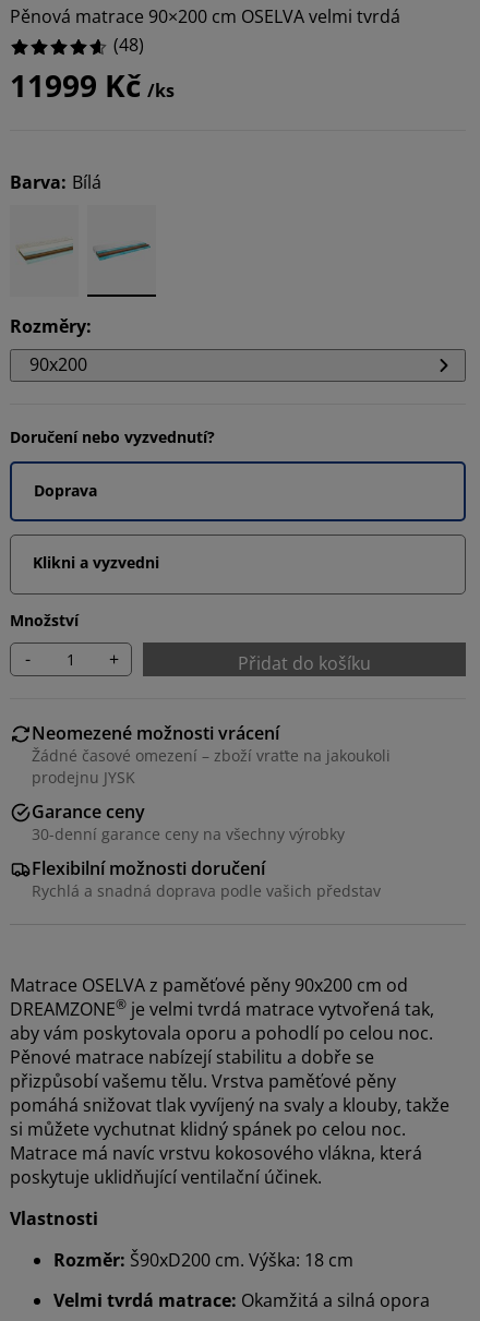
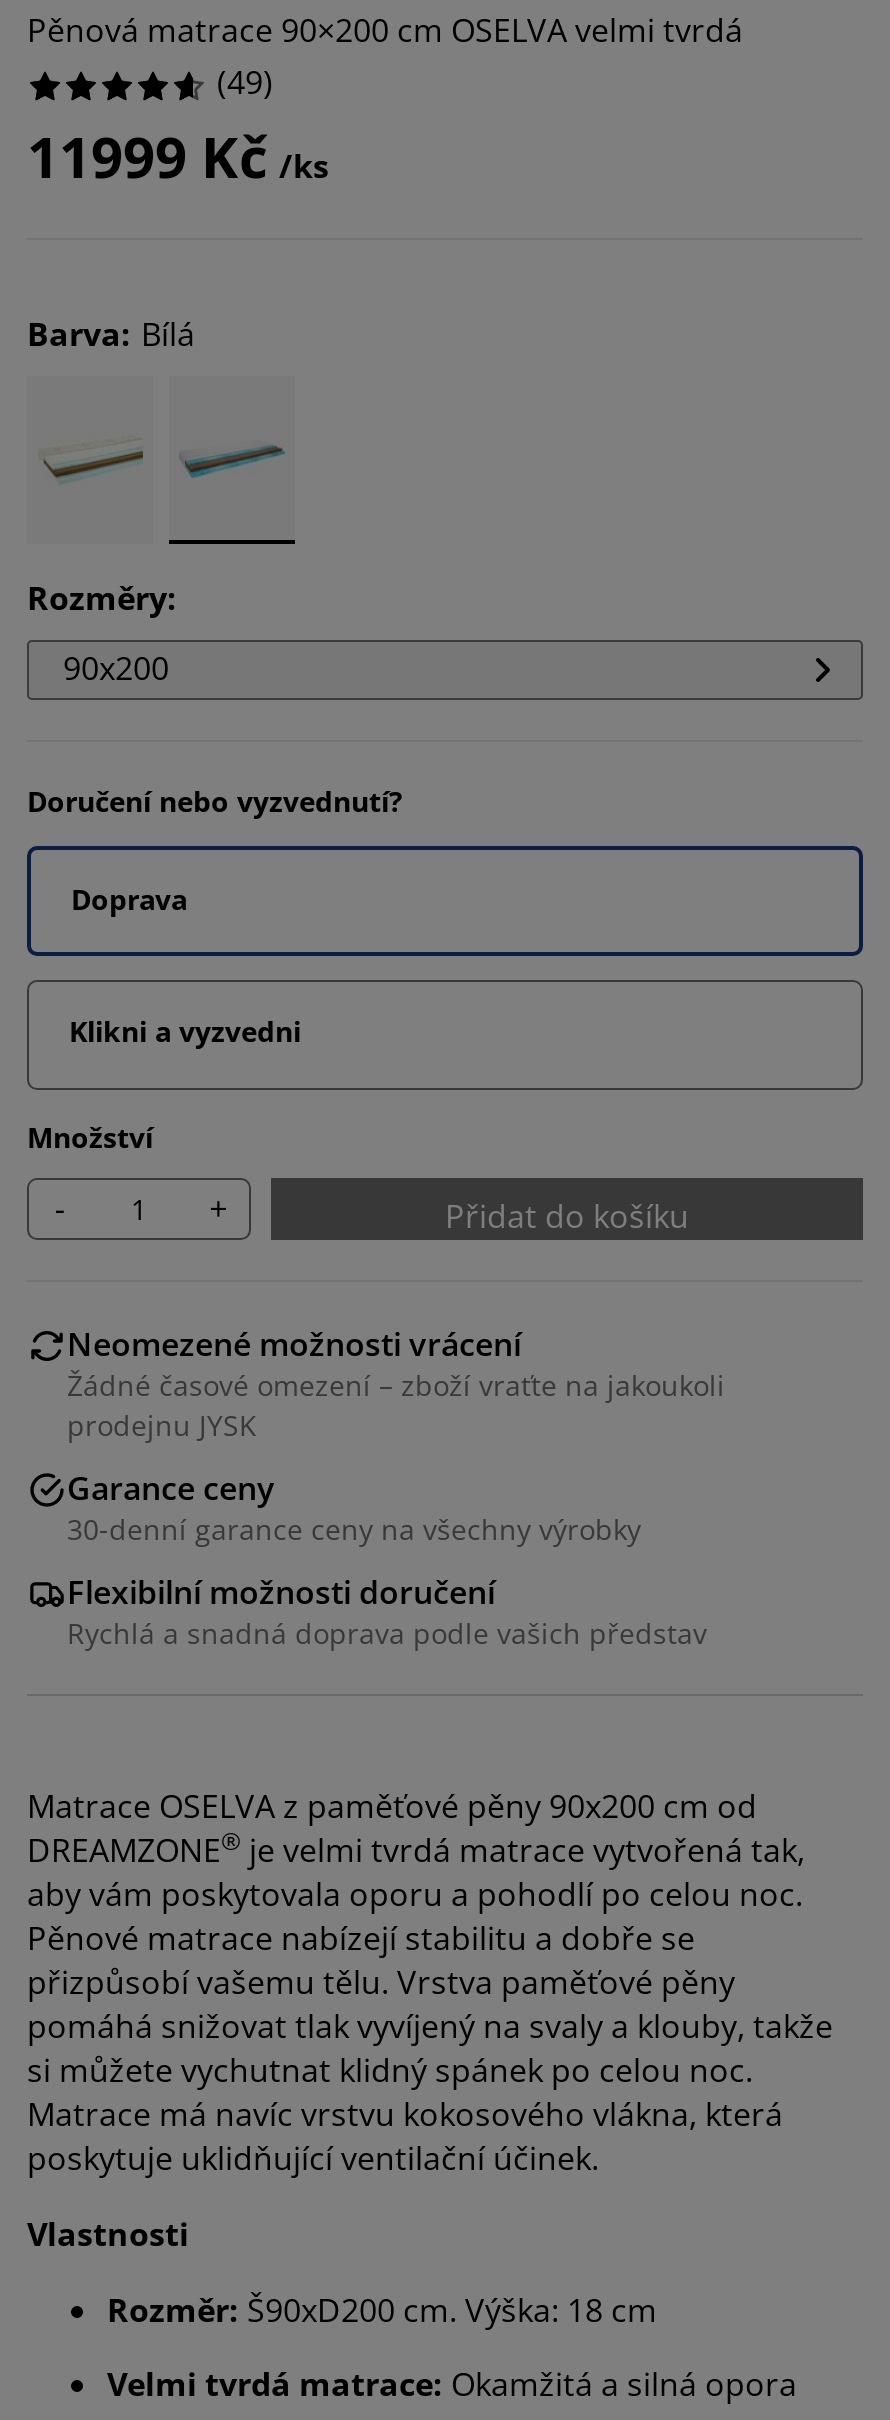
- (48)
+ (49)
